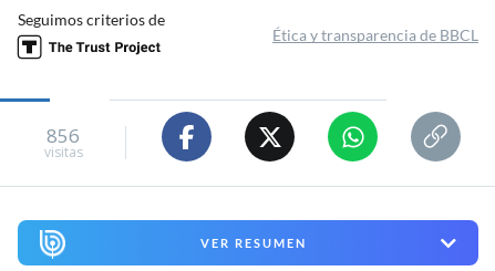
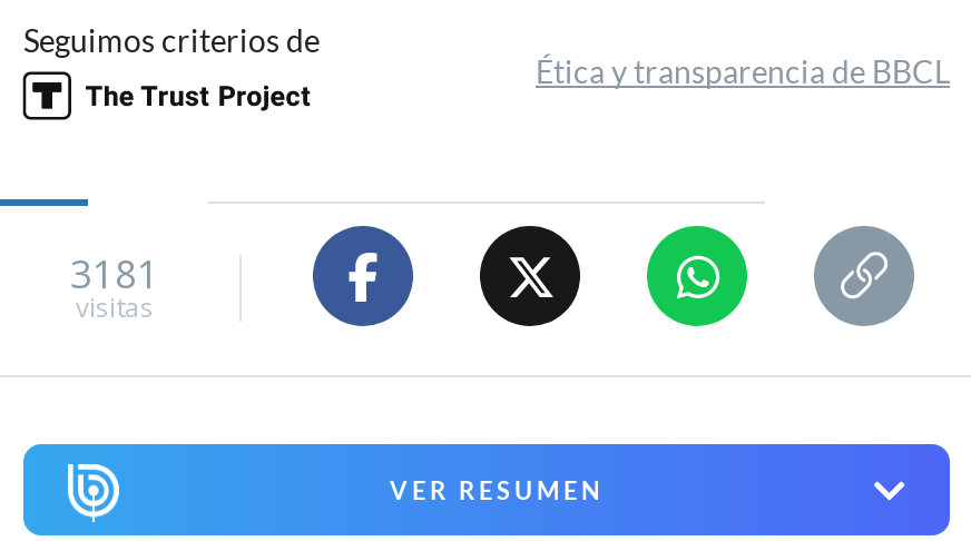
- 856
+ 3181
